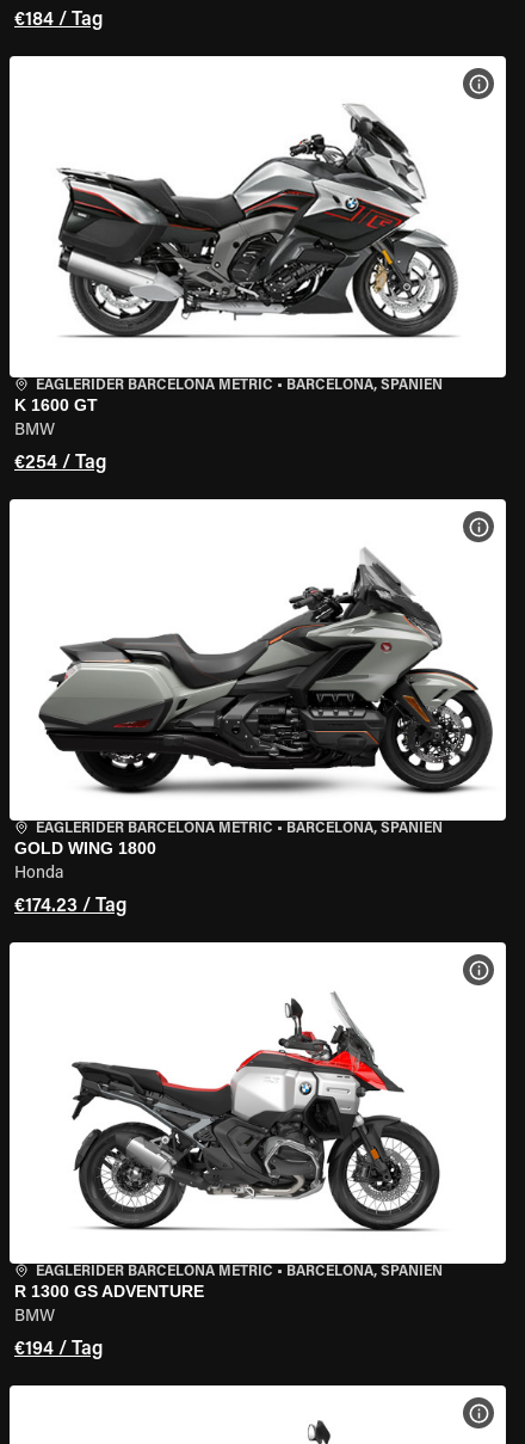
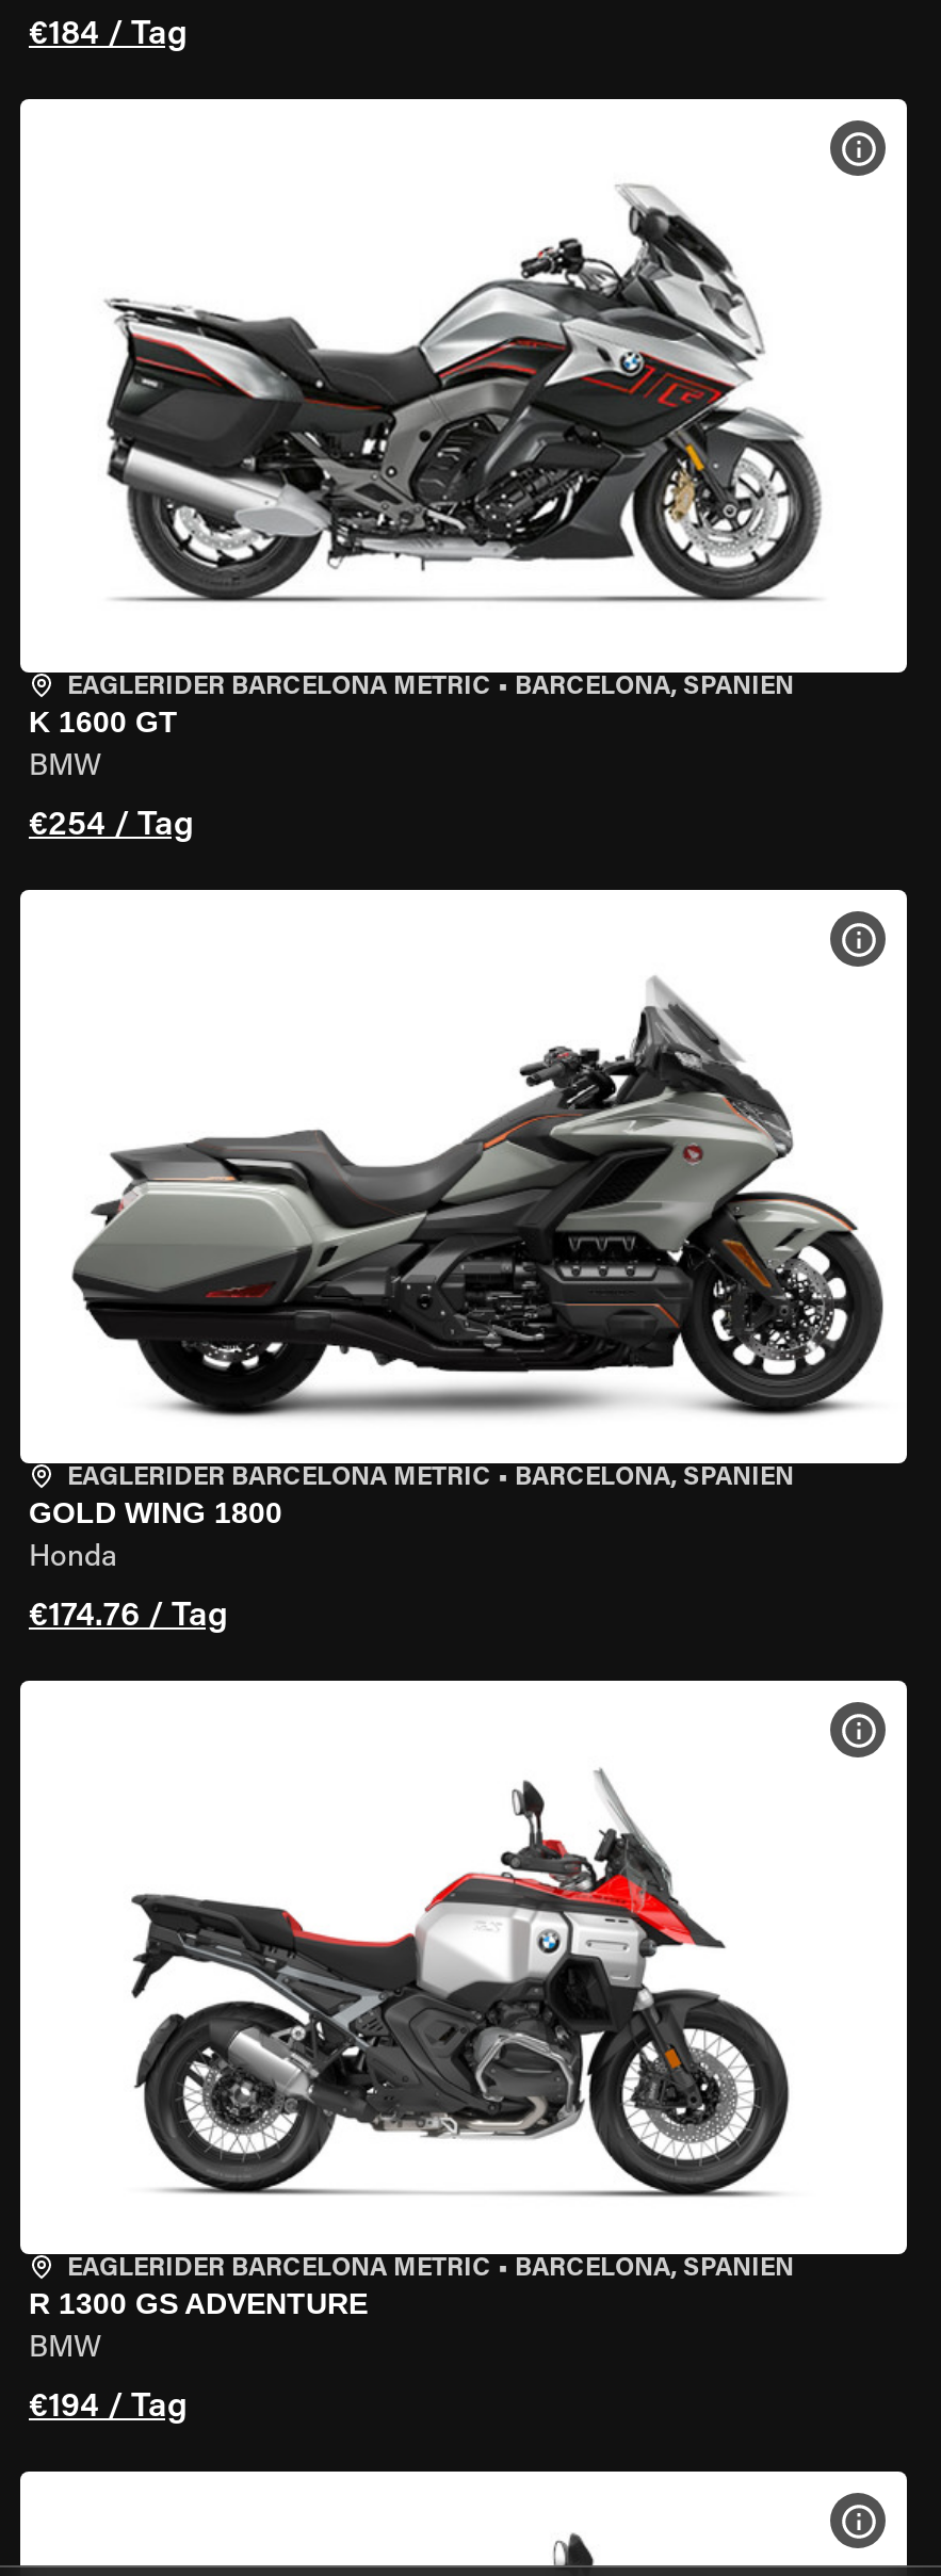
- €174.23 / Tag
+ €174.76 / Tag
